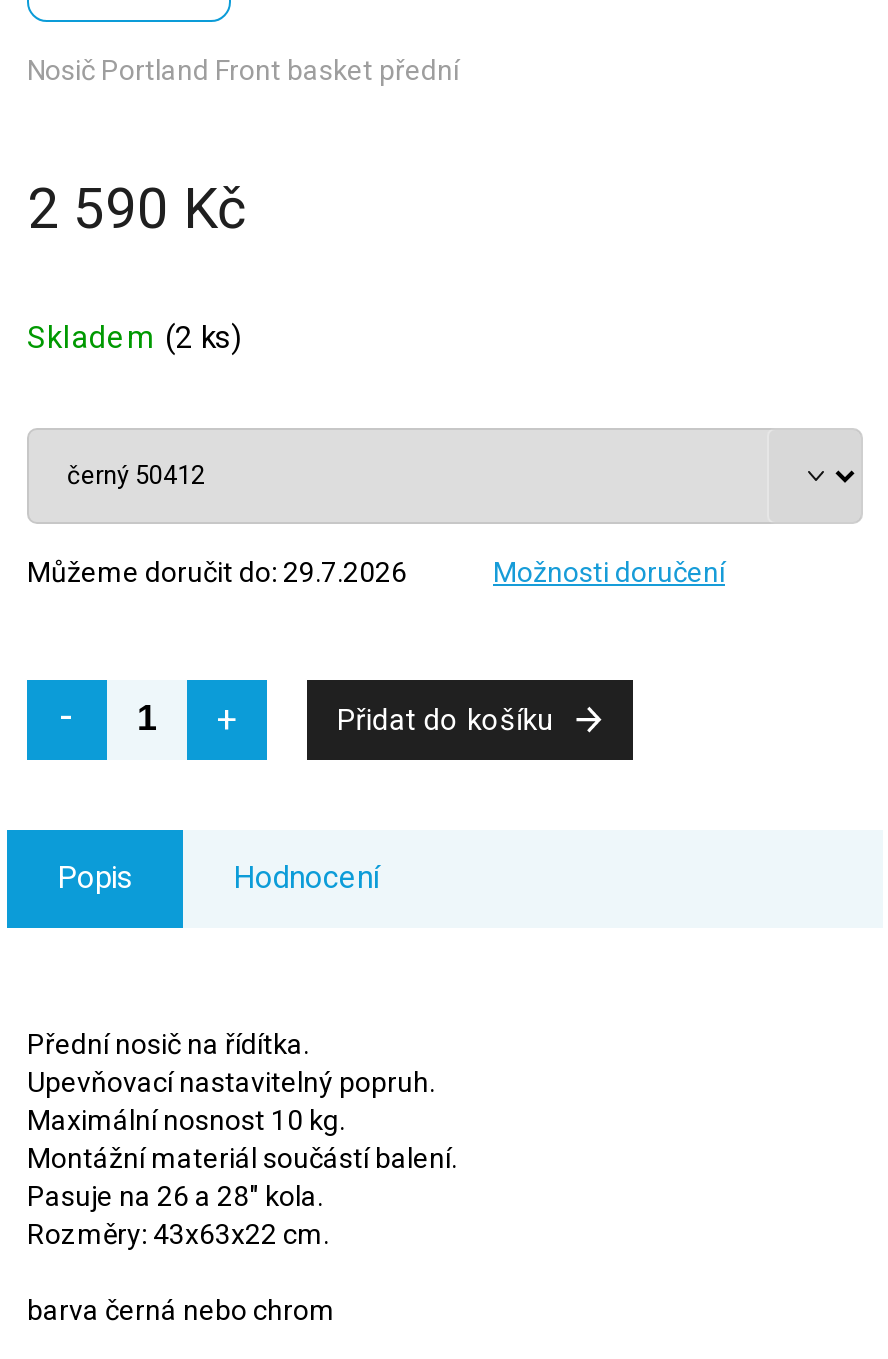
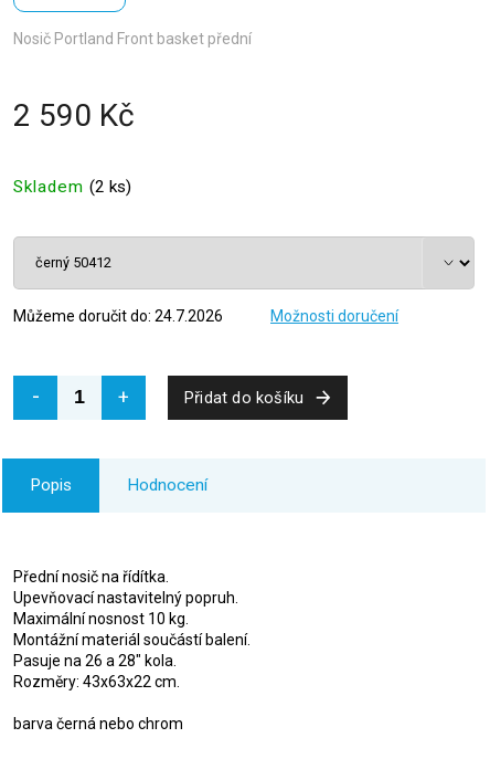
- Můžeme doručit do: 29.7.2026
+ Můžeme doručit do: 24.7.2026
